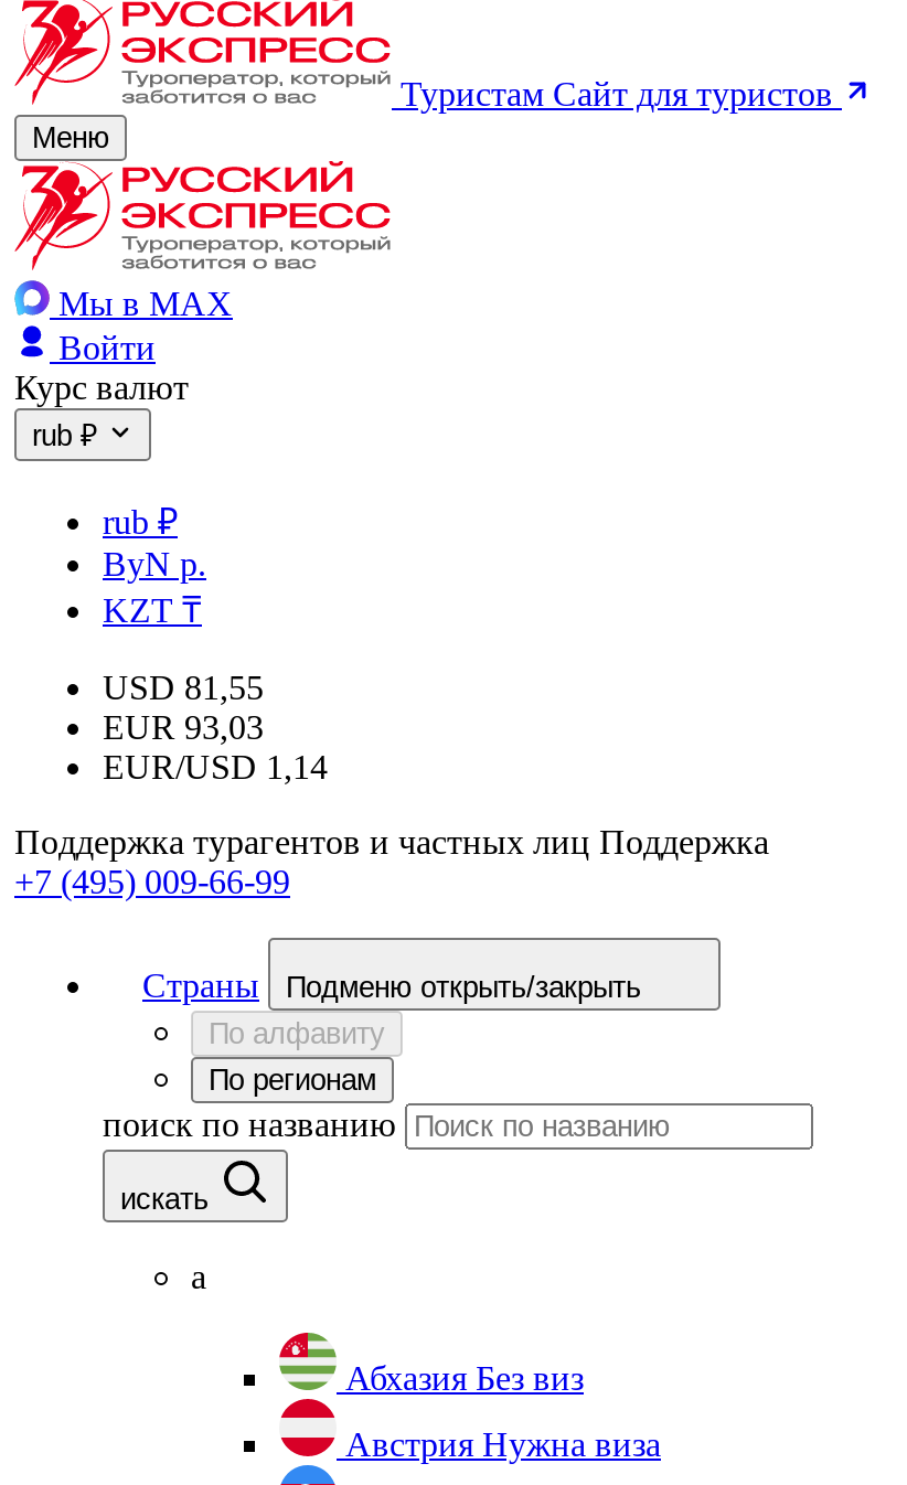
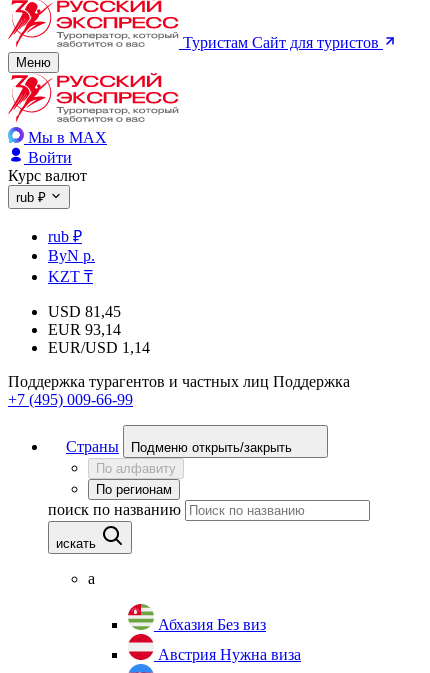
- USD 81,55
+ USD 81,45

- EUR 93,03
+ EUR 93,14
